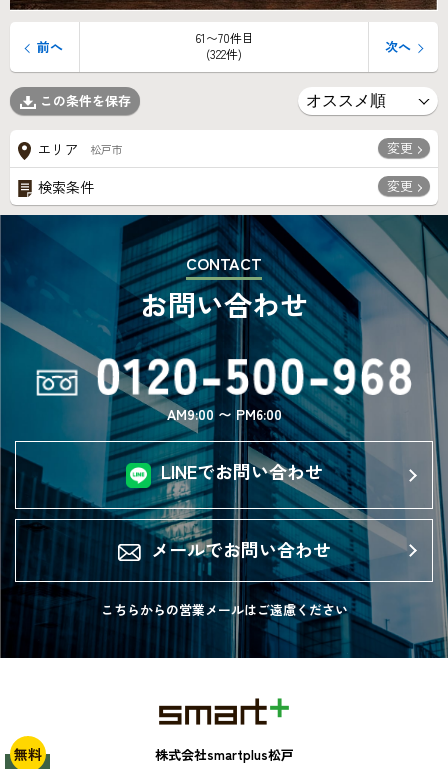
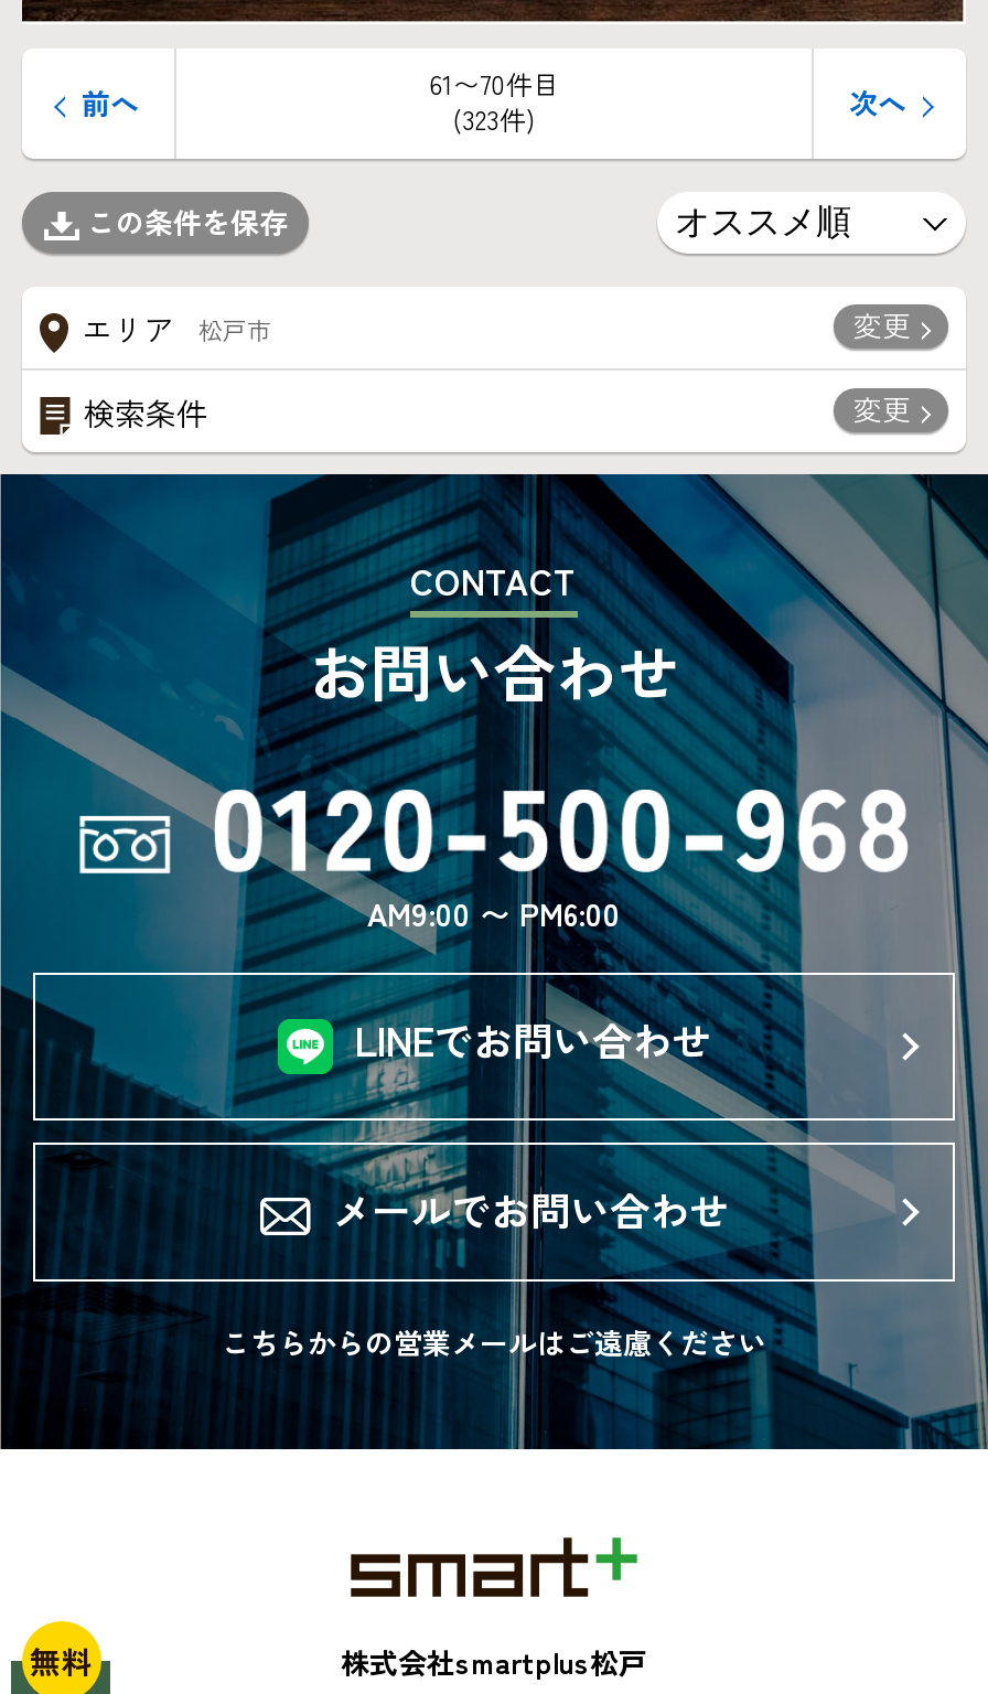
- (322件)
+ (323件)
